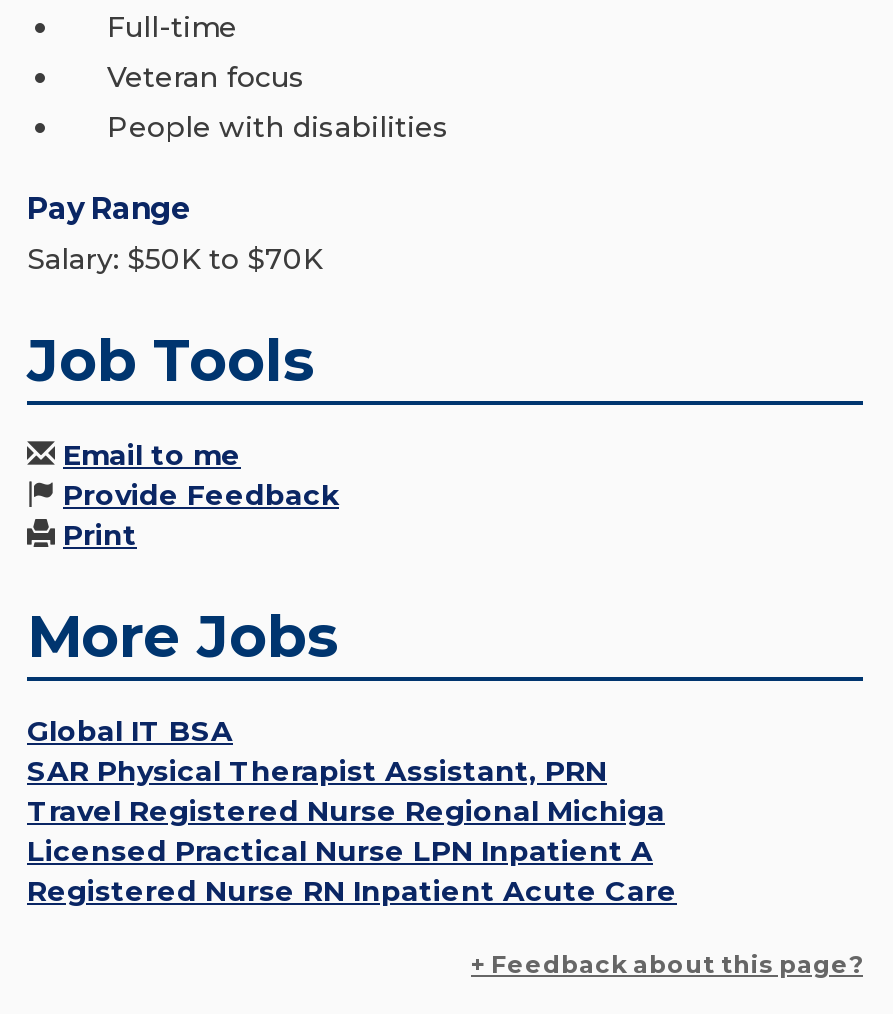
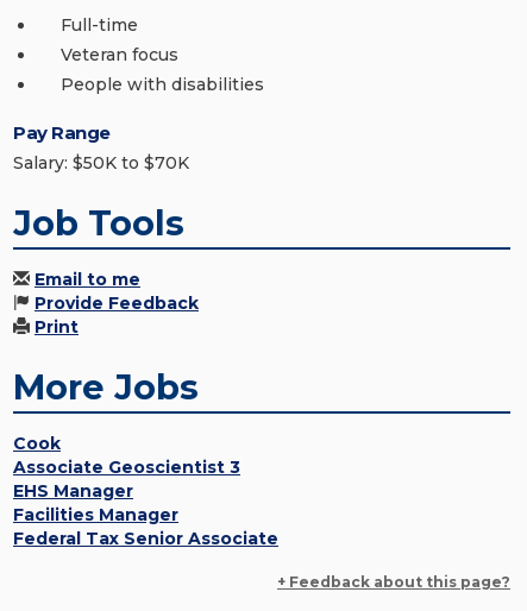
- Global IT BSA
- SAR Physical Therapist Assistant, PRN
- Travel Registered Nurse Regional Michiga
- Licensed Practical Nurse LPN Inpatient A
- Registered Nurse RN Inpatient Acute Care
+ Cook
+ Associate Geoscientist 3
+ EHS Manager
+ Facilities Manager
+ Federal Tax Senior Associate
